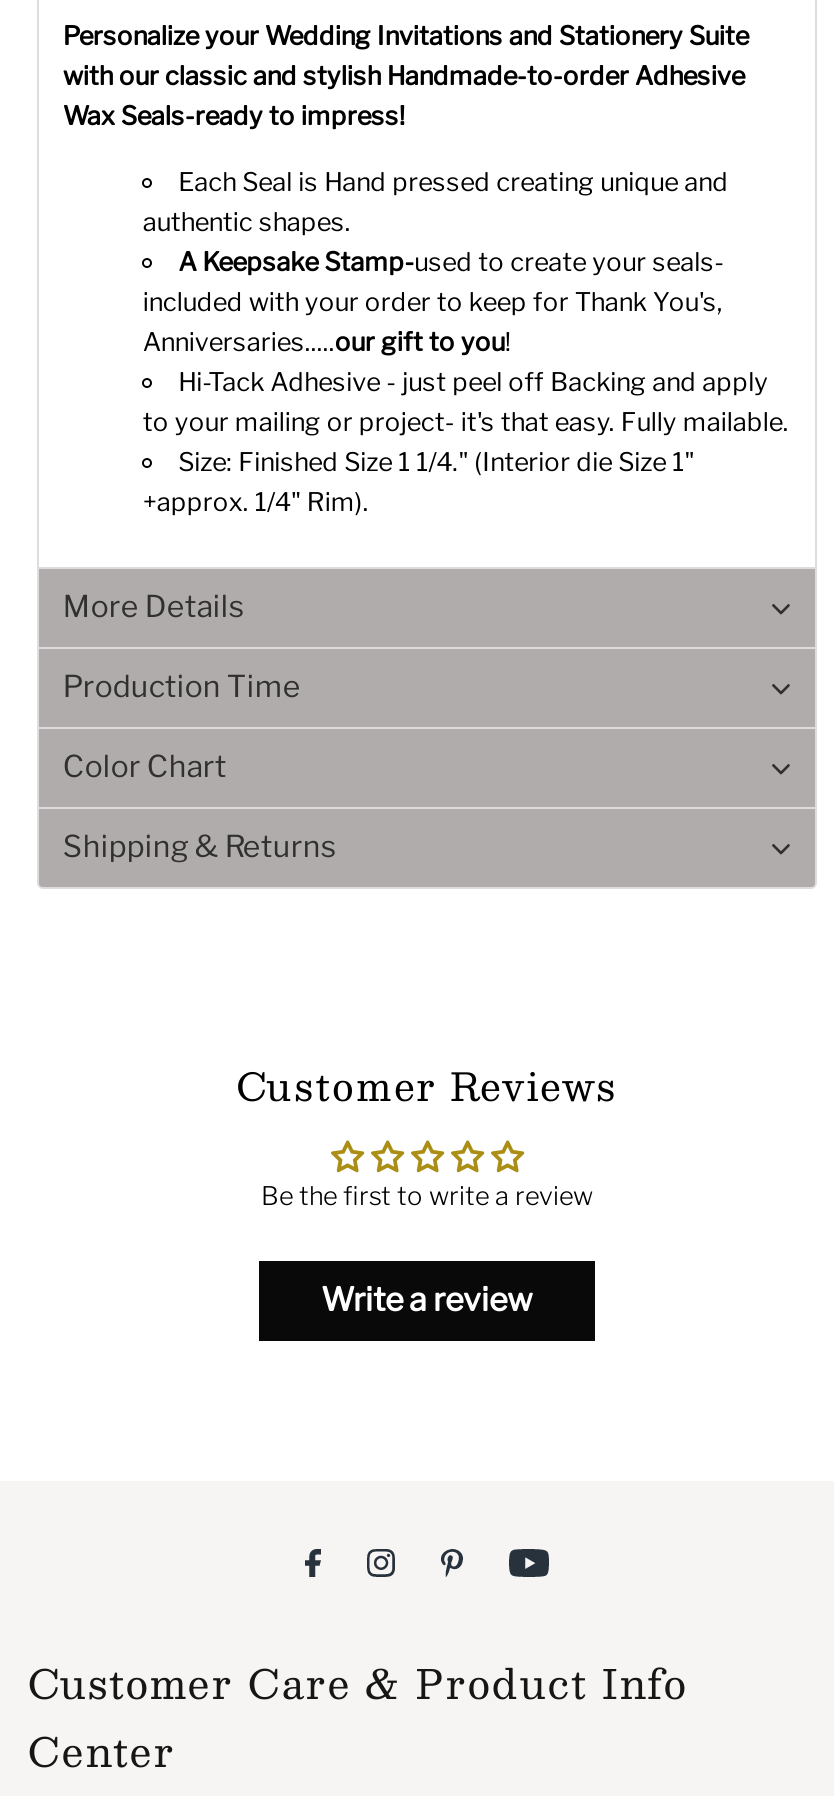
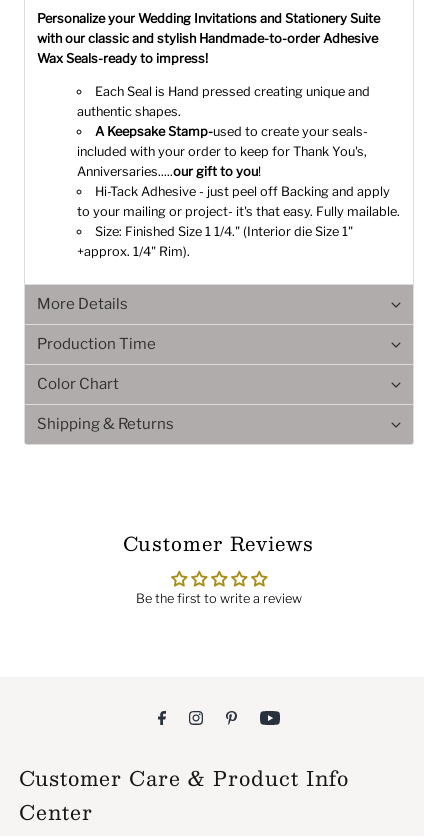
- Write a review
